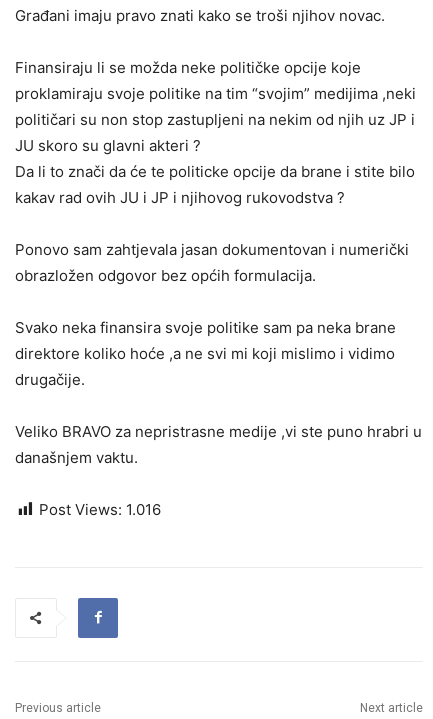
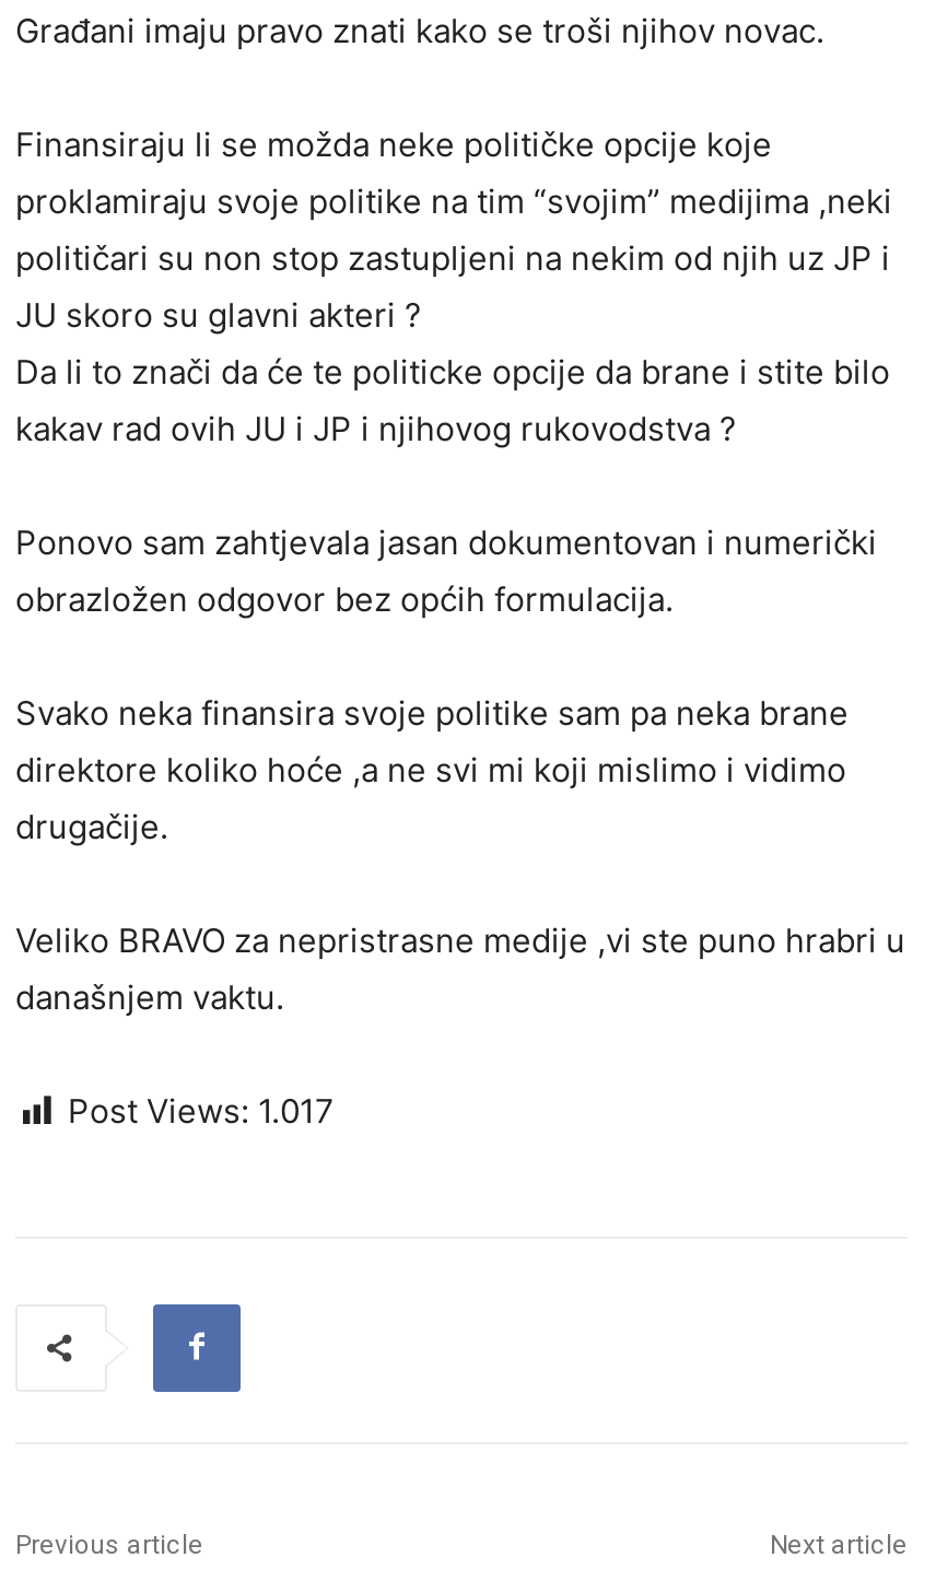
- Post Views: 1.016
+ Post Views: 1.017
